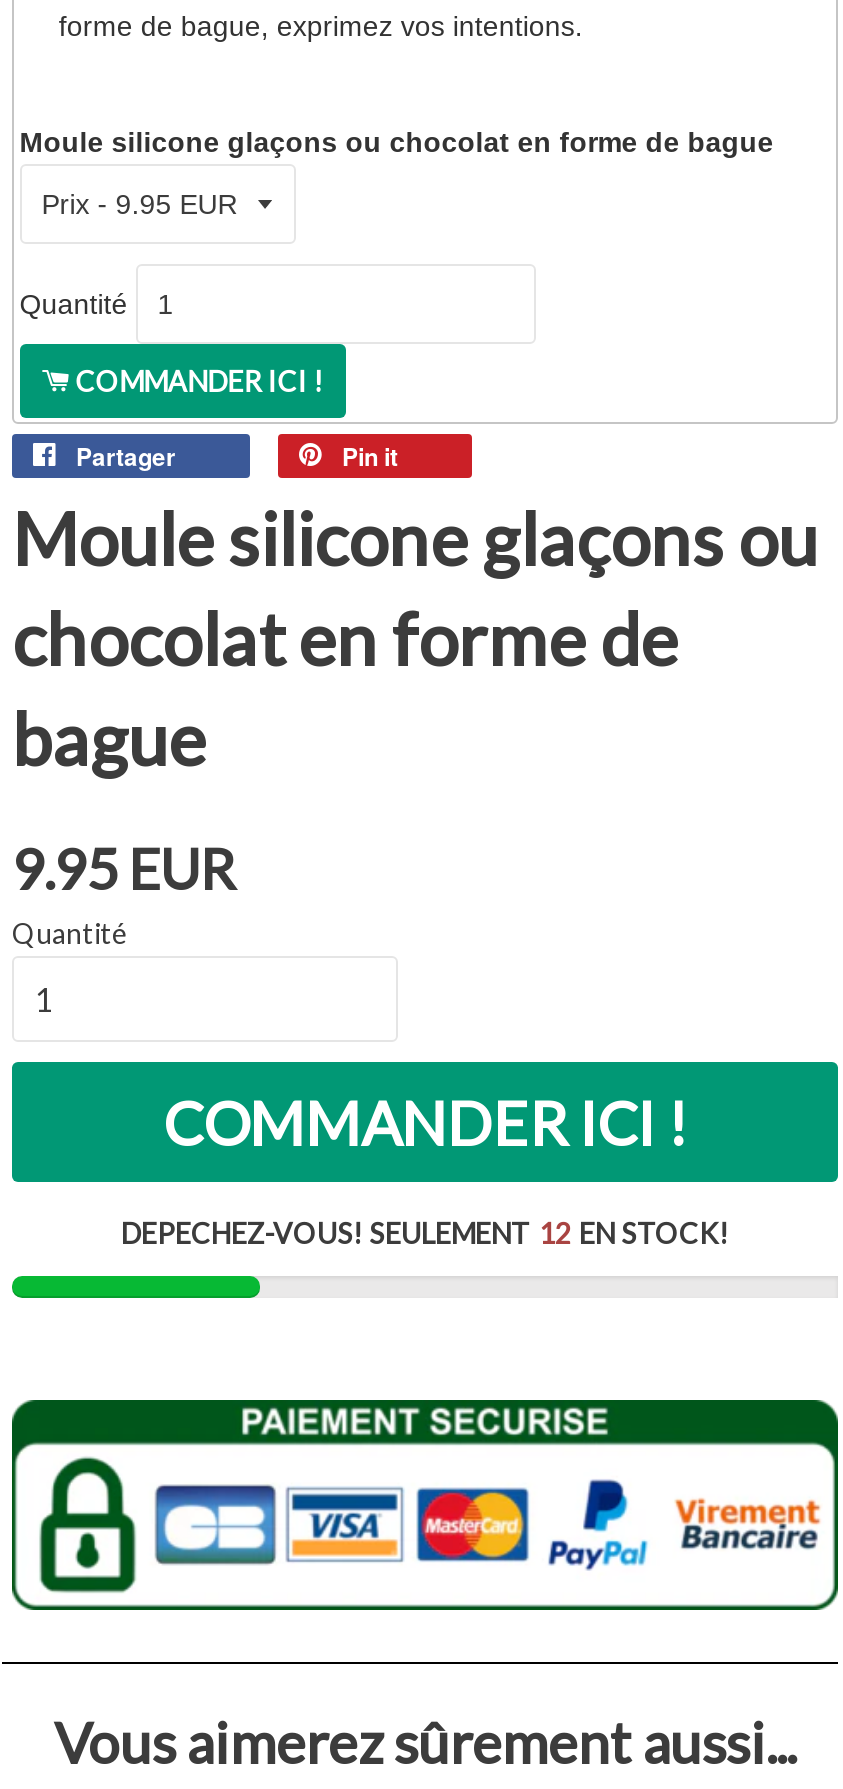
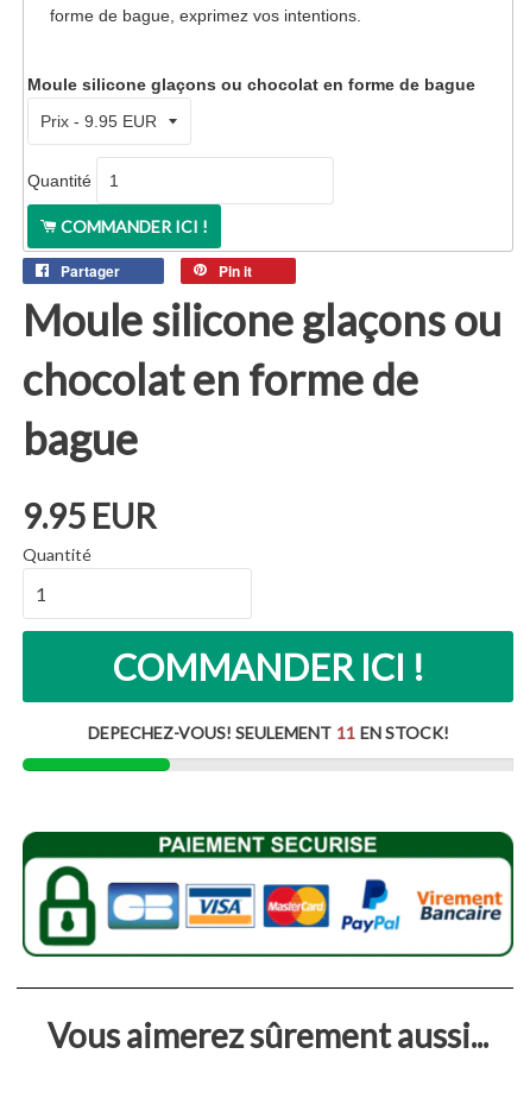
- DEPECHEZ-VOUS! SEULEMENT 12 EN STOCK!
+ DEPECHEZ-VOUS! SEULEMENT 11 EN STOCK!
